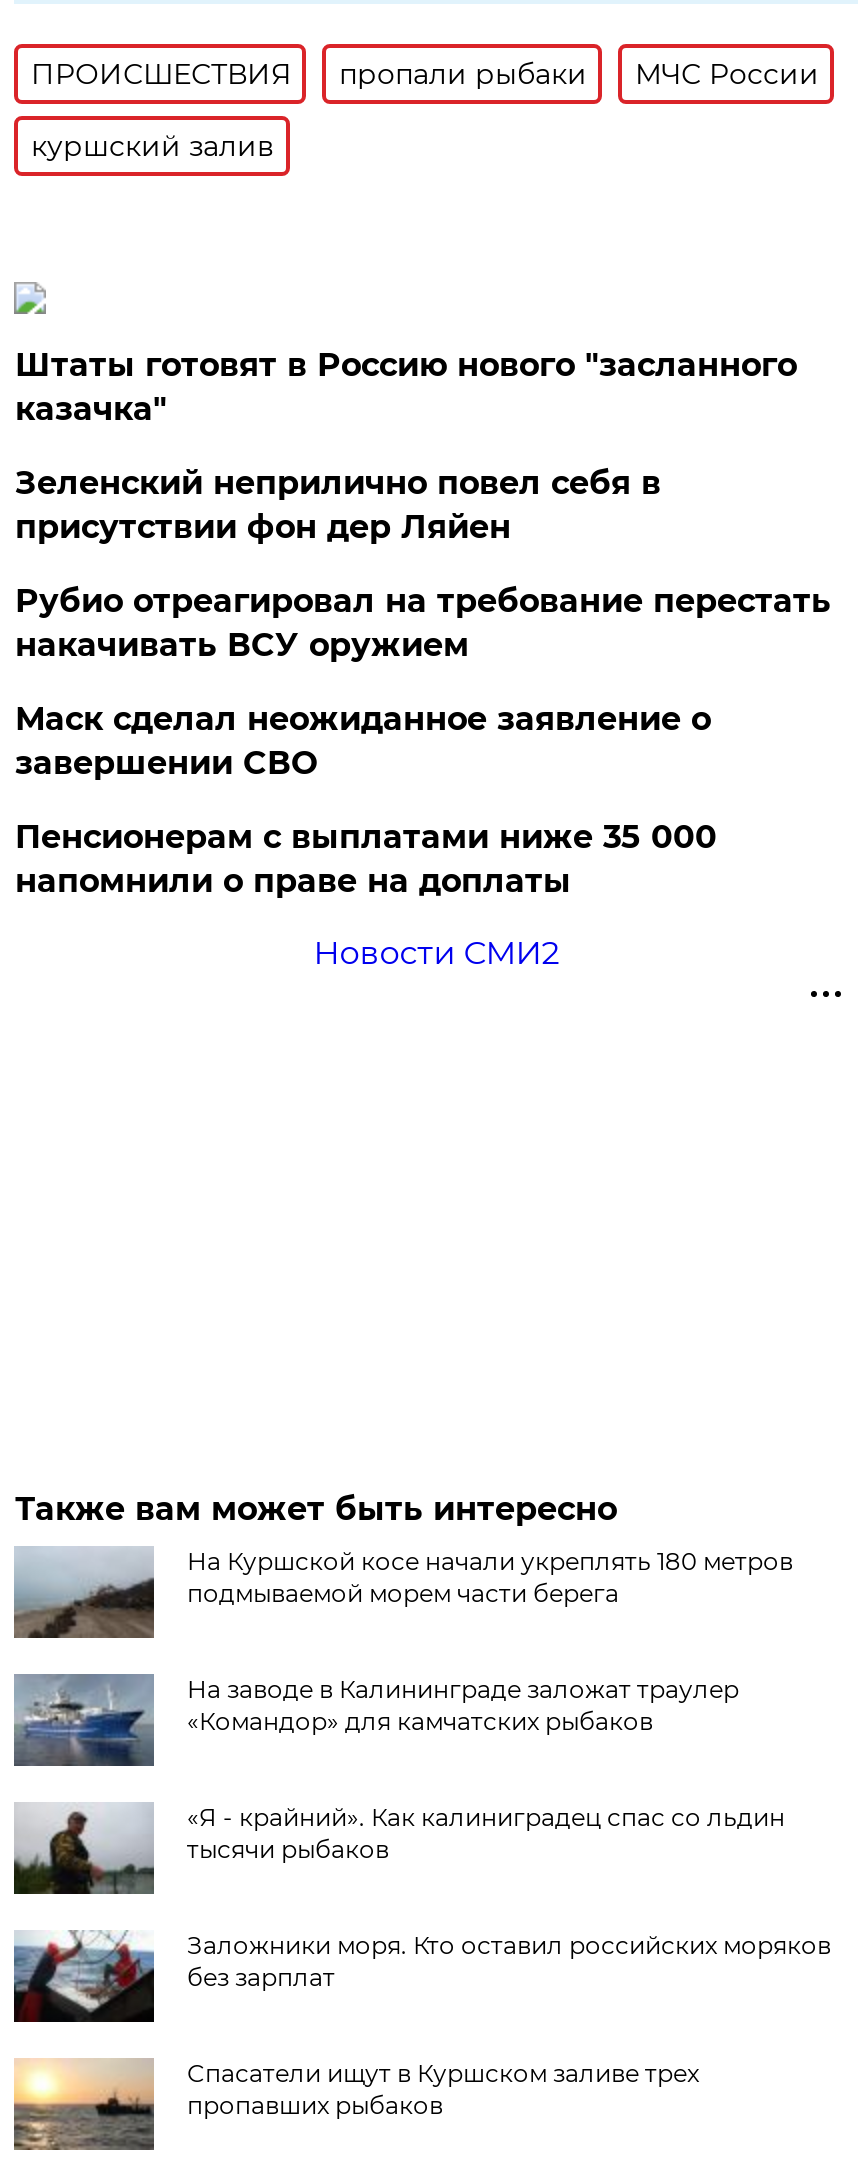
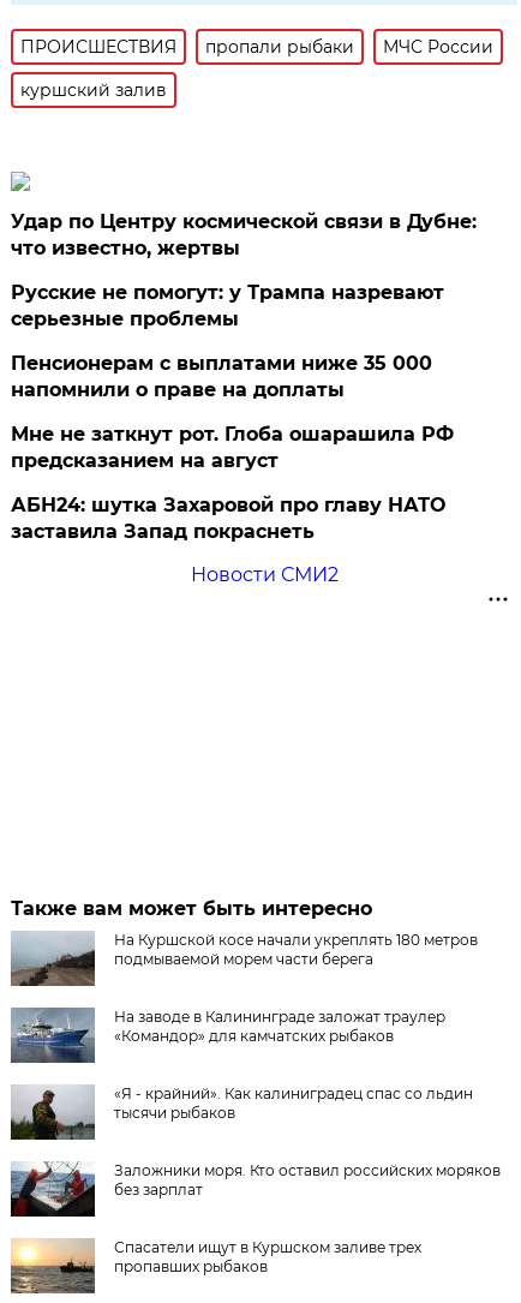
- Штаты готовят в Россию нового "засланного
- казачка"
- Зеленский неприлично повел cебя в
- присутствии фон дер Ляйен
- Рубио отреагировал на требование перестать
- накачивать ВСУ оружием
- Маск сделал неожиданное заявление о
- завершении СВО
+ Удар по Центру космической связи в Дубне:
+ что известно, жертвы
+ Русские не помогут: у Трампа назревают
+ серьезные проблемы

moved up: Пенсионерам с выплатами ниже 35 000 | напомнили о праве на доплаты

+ Мне не заткнут рот. Глоба ошарашила РФ
+ предсказанием на август
+ АБН24: шутка Захаровой про главу НАТО
+ заставила Запад покраснеть
